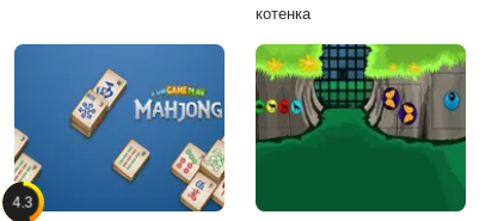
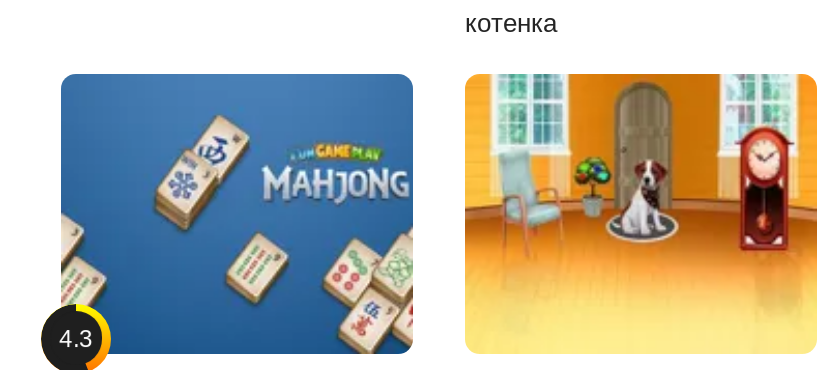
- [image]
+ [image]
